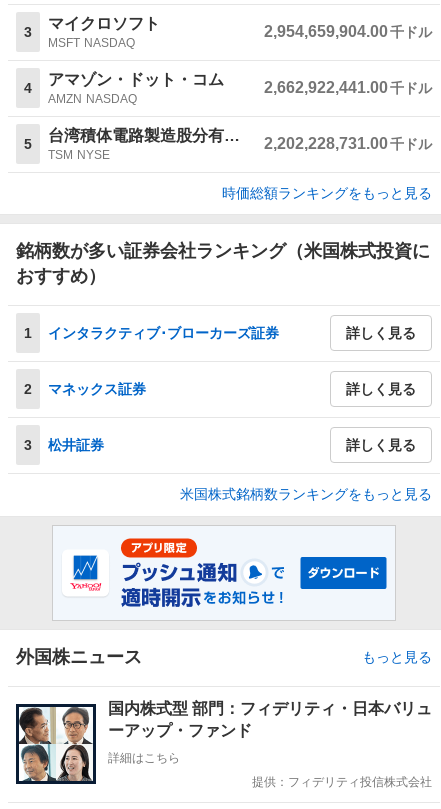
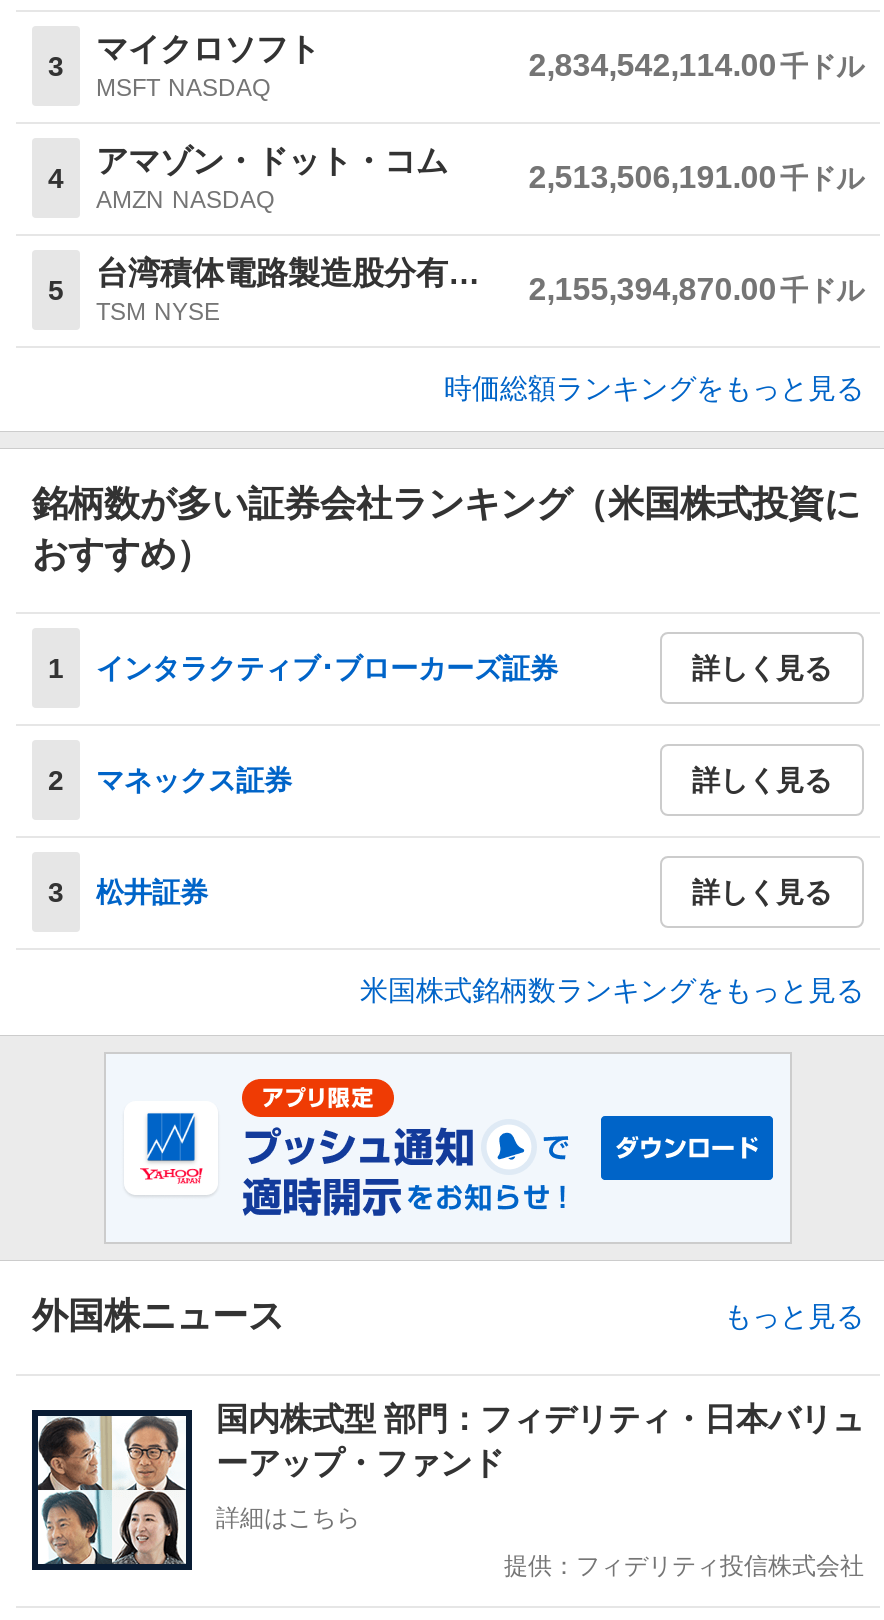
- 2,954,659,904.00 千ドル
+ 2,834,542,114.00 千ドル

- 2,662,922,441.00 千ドル
+ 2,513,506,191.00 千ドル

- 2,202,228,731.00 千ドル
+ 2,155,394,870.00 千ドル
